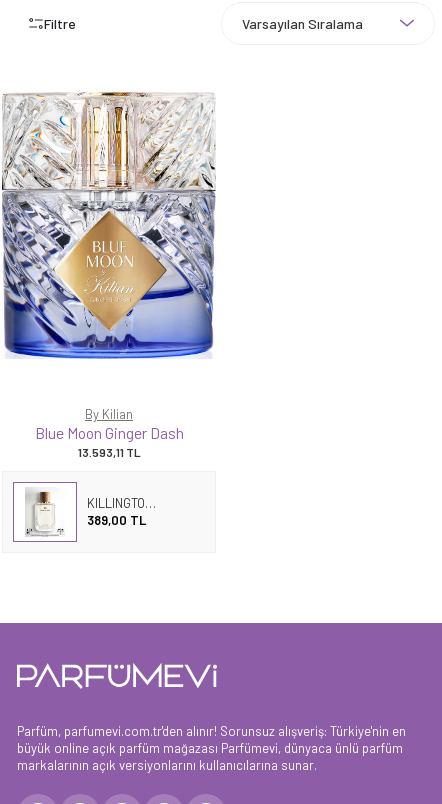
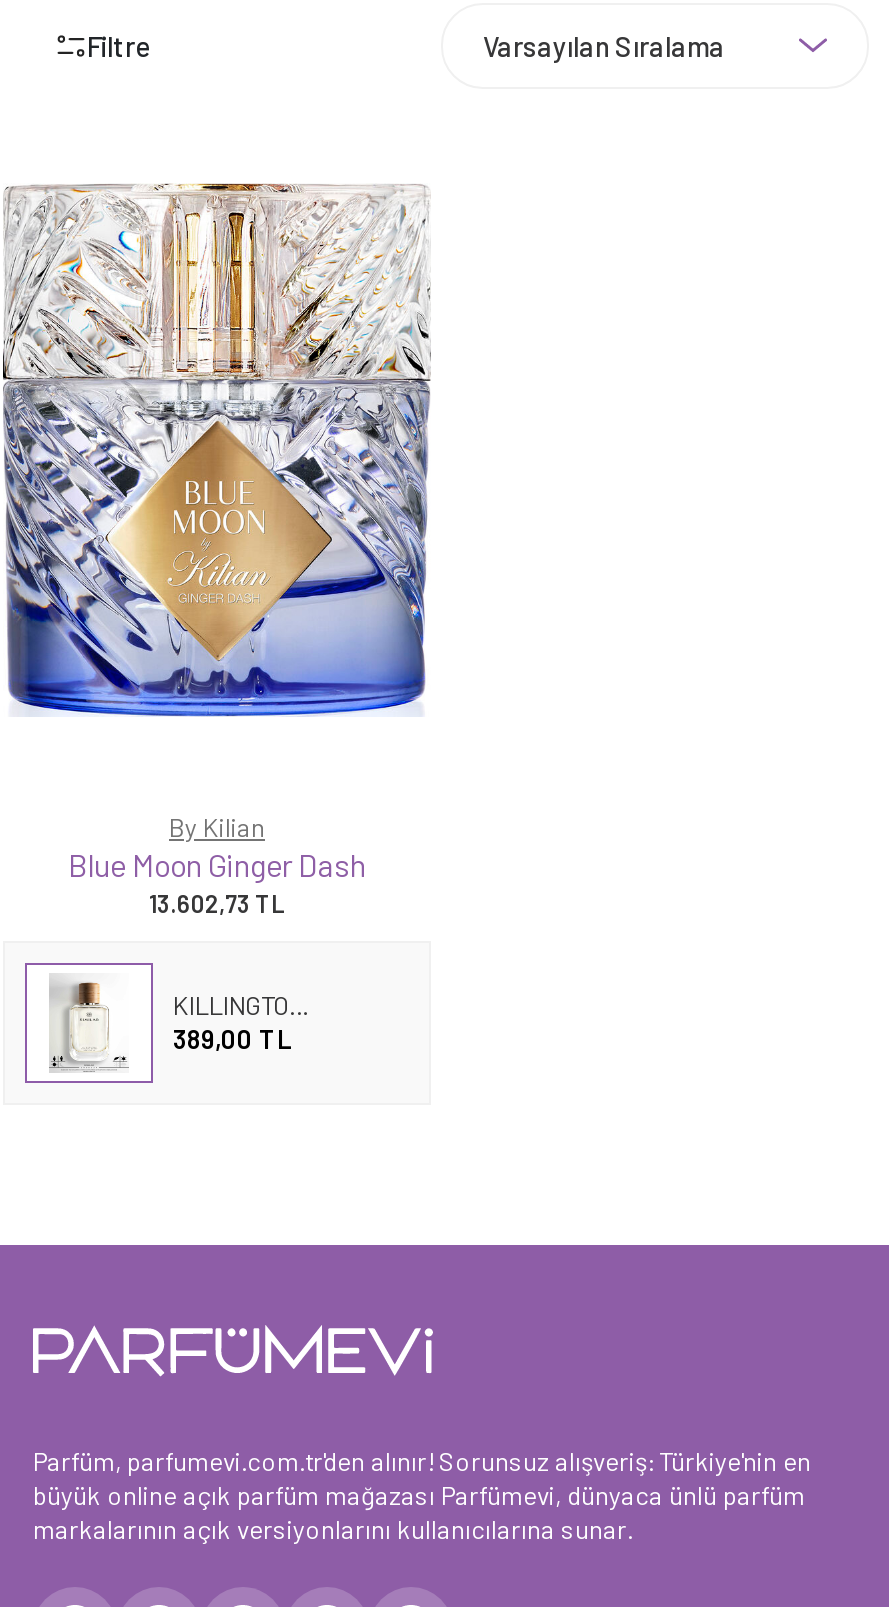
- 13.593,11 TL
+ 13.602,73 TL
